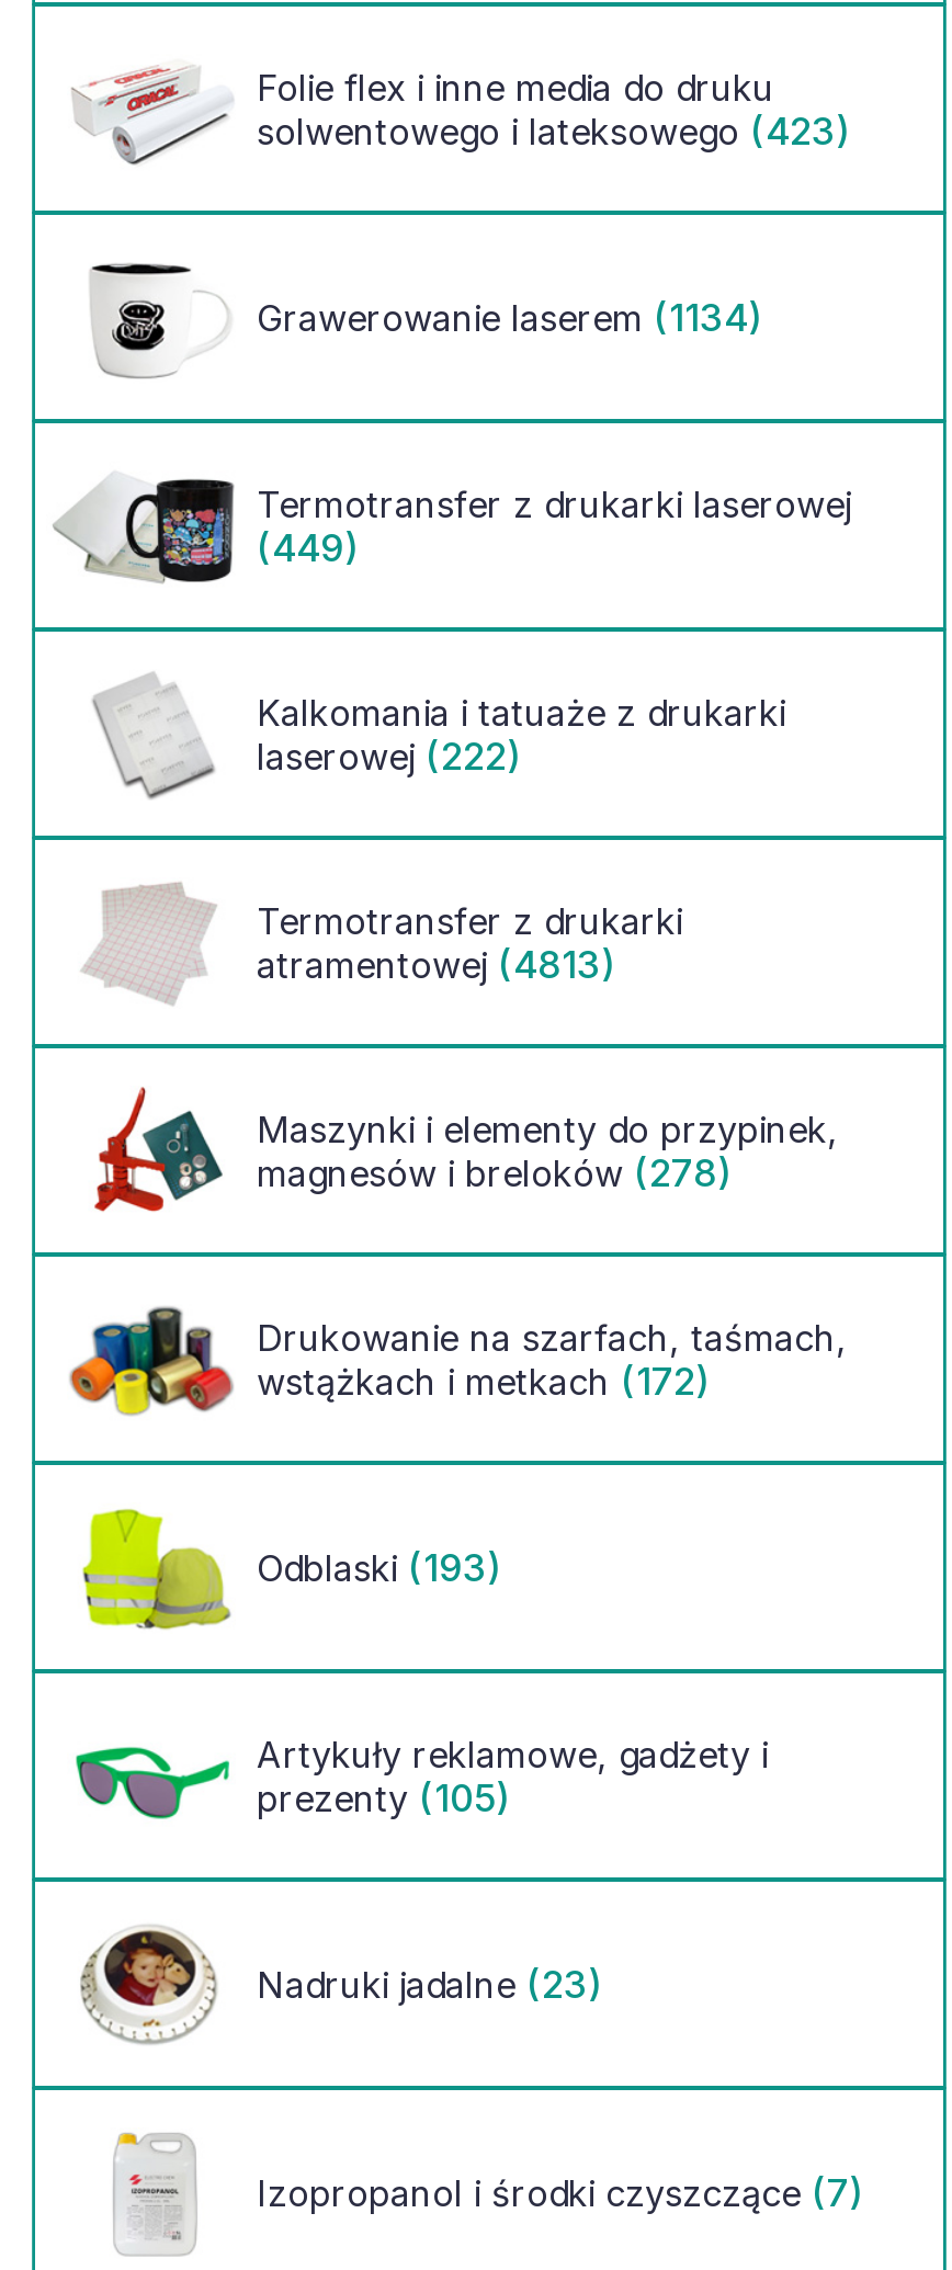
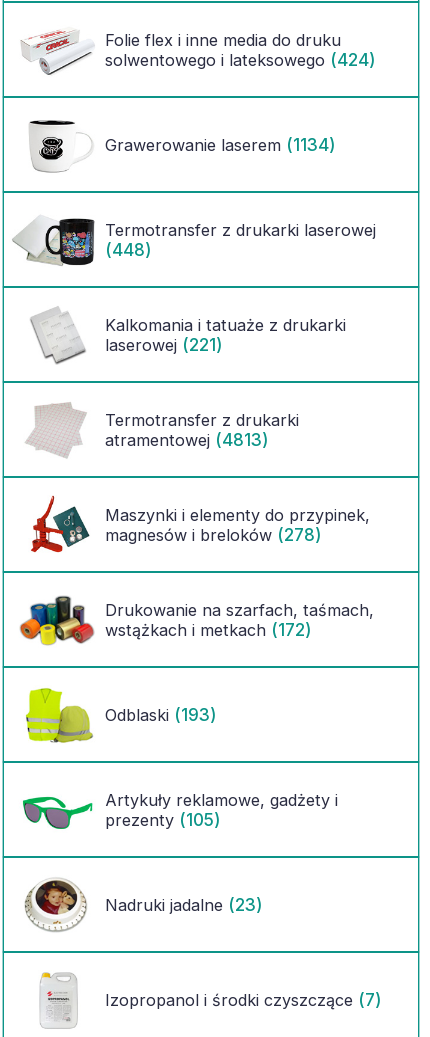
- solwentowego i lateksowego (423)
+ solwentowego i lateksowego (424)

- (449)
+ (448)

- laserowej (222)
+ laserowej (221)
